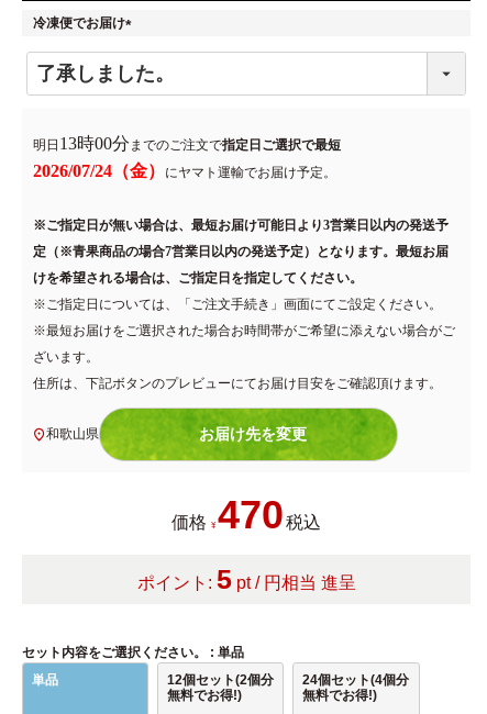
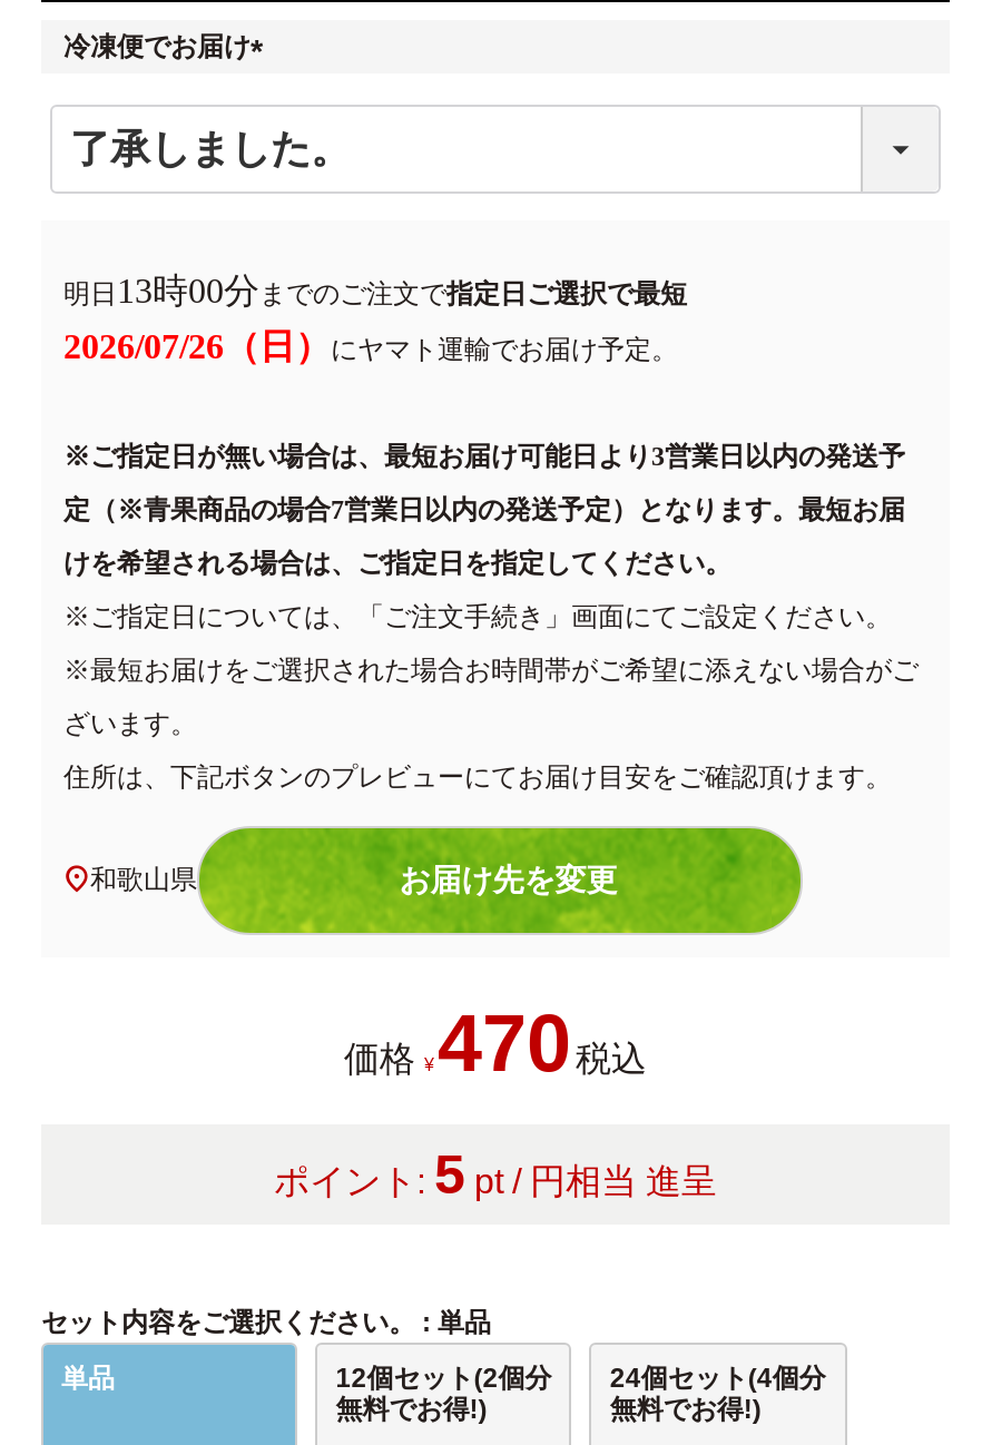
- 2026/07/24（金）にヤマト運輸でお届け予定。
+ 2026/07/26（日）にヤマト運輸でお届け予定。
